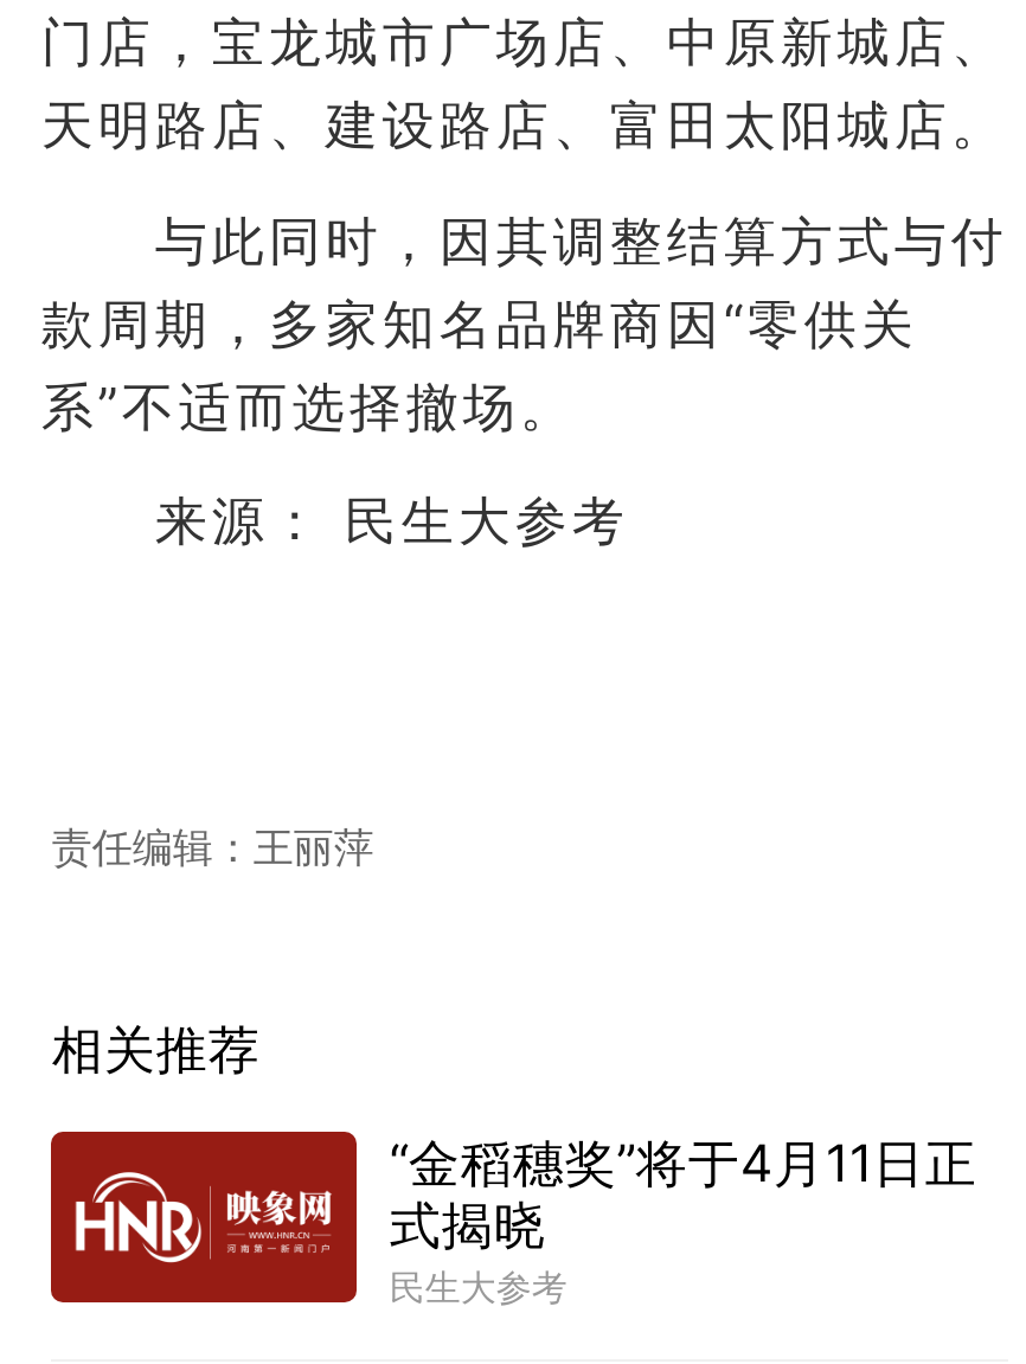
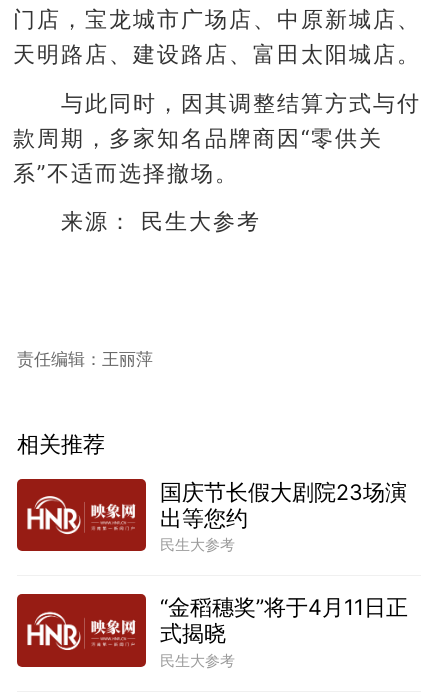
+ 国庆节长假大剧院23场演
+ 出等您约
+ 民生大参考
